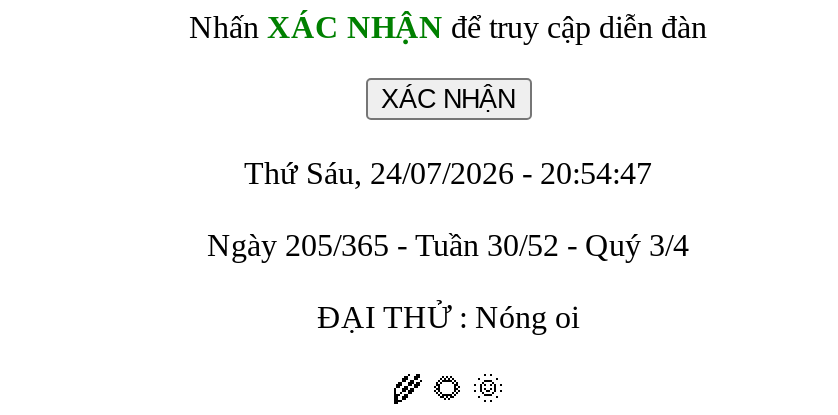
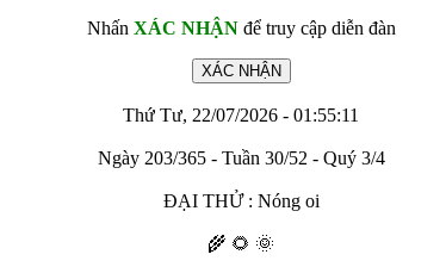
- Thứ Sáu, 24/07/2026 - 20:54:47
+ Thứ Tư, 22/07/2026 - 01:55:11

- Ngày 205/365 - Tuần 30/52 - Quý 3/4
+ Ngày 203/365 - Tuần 30/52 - Quý 3/4
